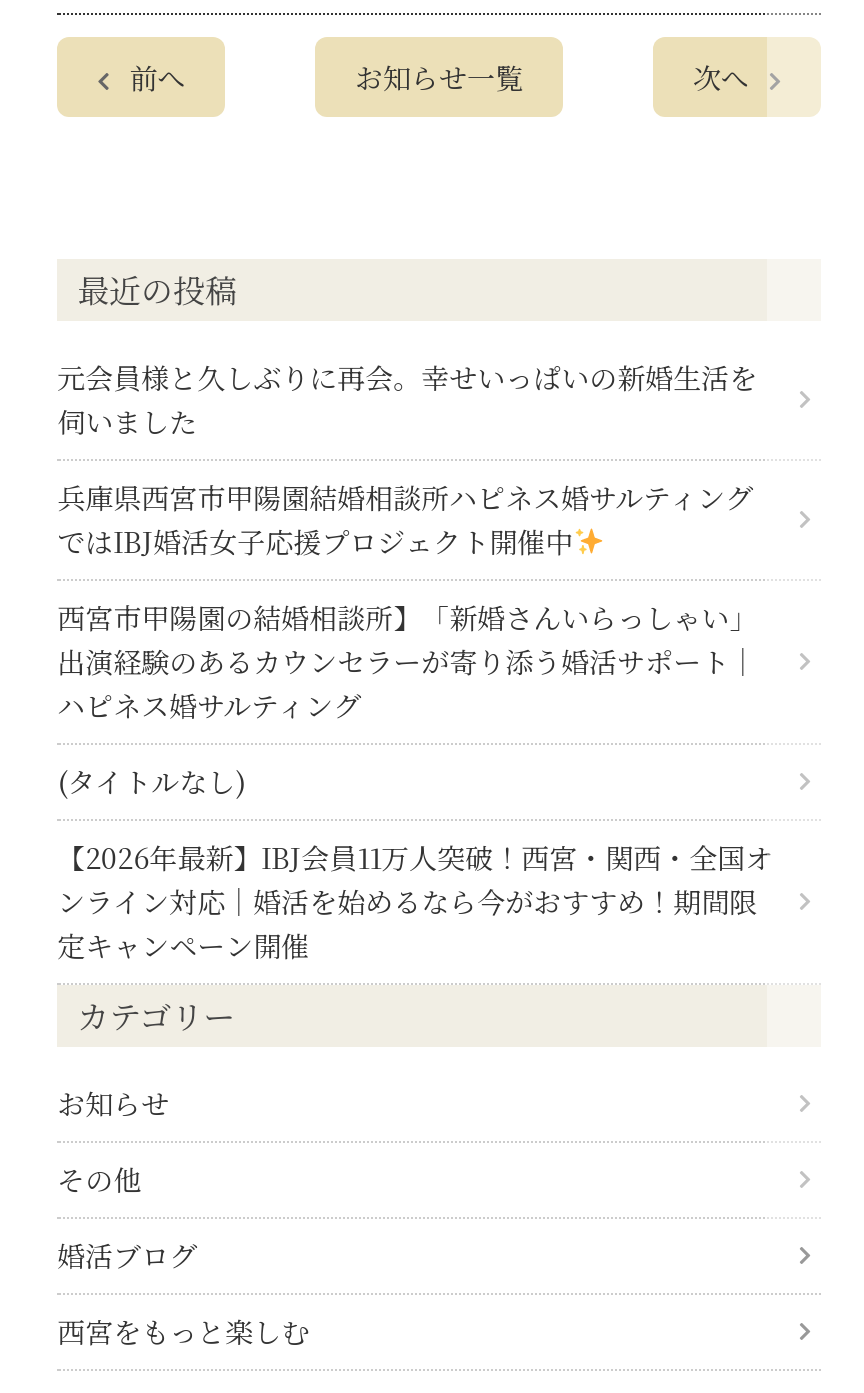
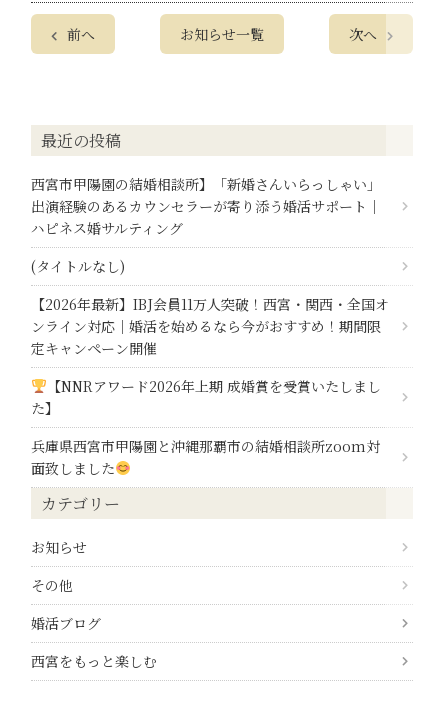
- 元会員様と久しぶりに再会。幸せいっぱいの新婚生活を
- 伺いました
- 兵庫県西宮市甲陽園結婚相談所ハピネス婚サルティング
- ではIBJ婚活女子応援プロジェクト開催中

moved up: 西宮市甲陽園の結婚相談所】「新婚さんいらっしゃい」 | 出演経験のあるカウンセラーが寄り添う婚活サポート｜ | ハピネス婚サルティング | (タイトルなし) | 【2026年最新】IBJ会員11万人突破！西宮・関西・全国オ | ンライン対応｜婚活を始めるなら今がおすすめ！期間限 | 定キャンペーン開催

+ 【NNRアワード2026年上期 成婚賞を受賞いたしまし
+ た】
+ 兵庫県西宮市甲陽園と沖縄那覇市の結婚相談所zoom対
+ 面致しました
